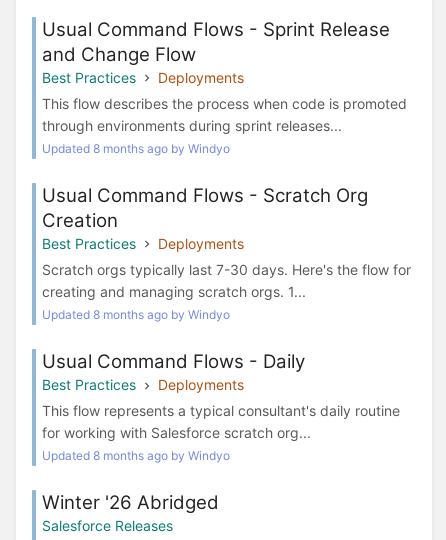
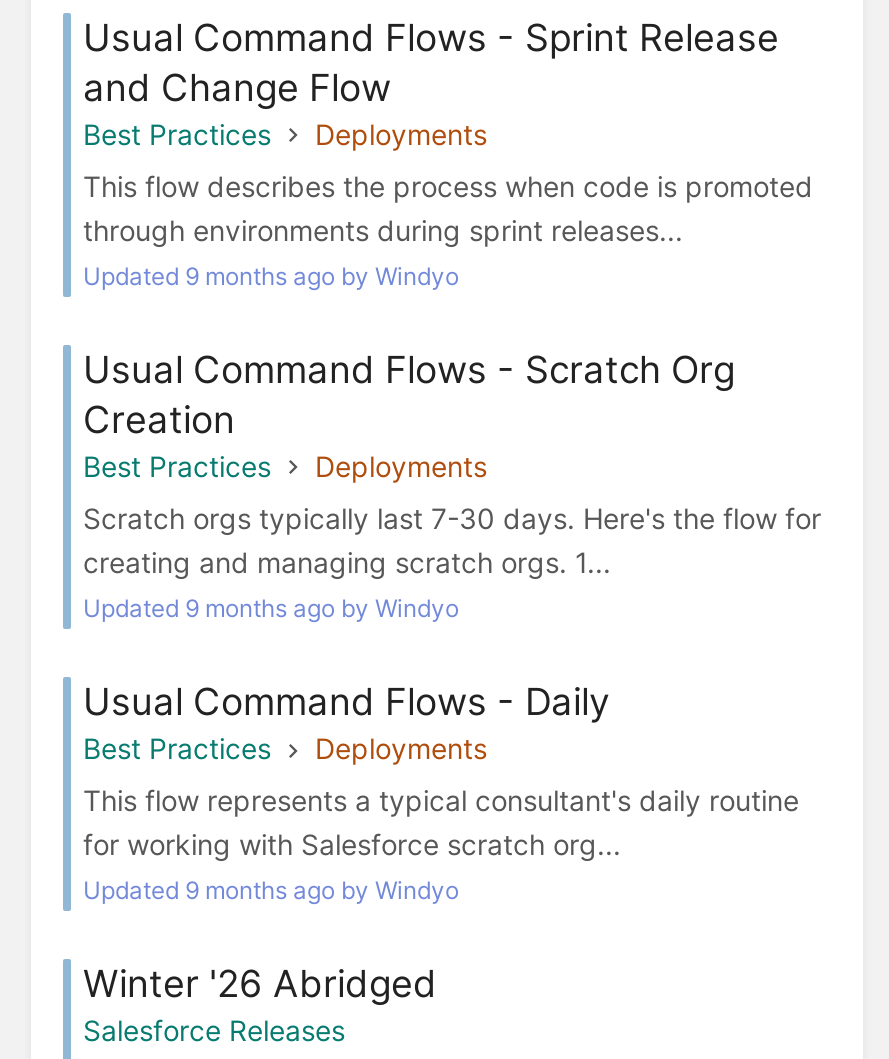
- Updated 8 months ago by Windyo
+ Updated 9 months ago by Windyo

- Updated 8 months ago by Windyo
+ Updated 9 months ago by Windyo

- Updated 8 months ago by Windyo
+ Updated 9 months ago by Windyo
